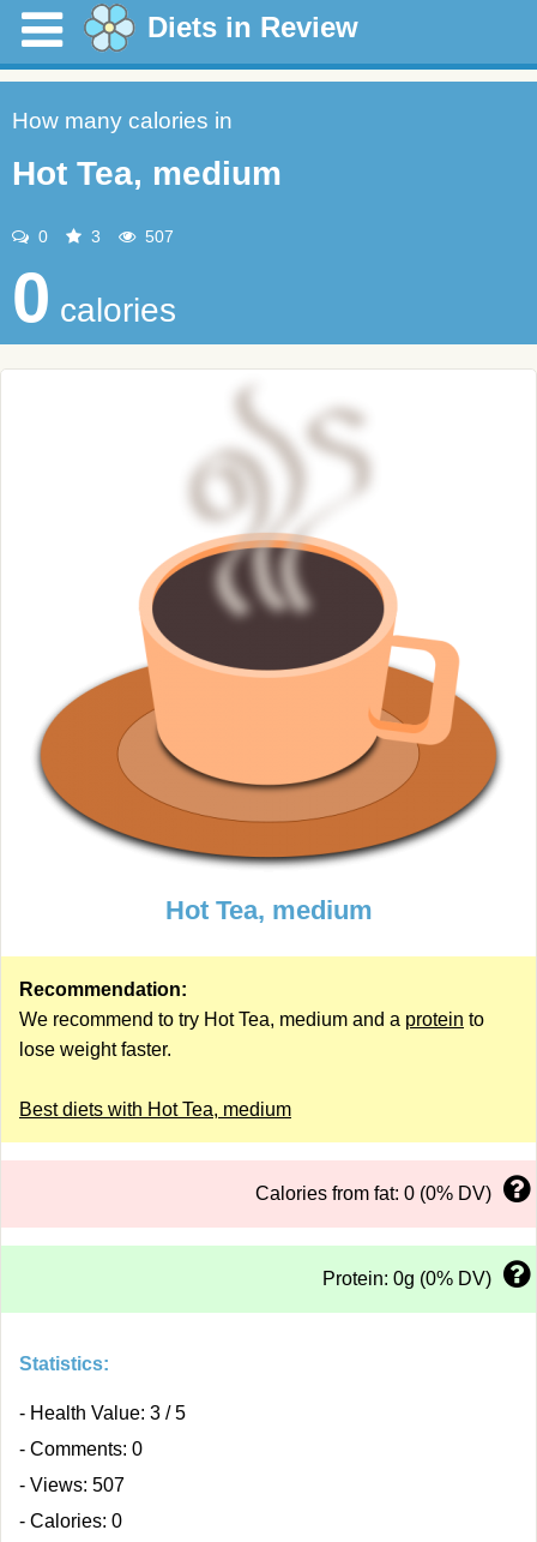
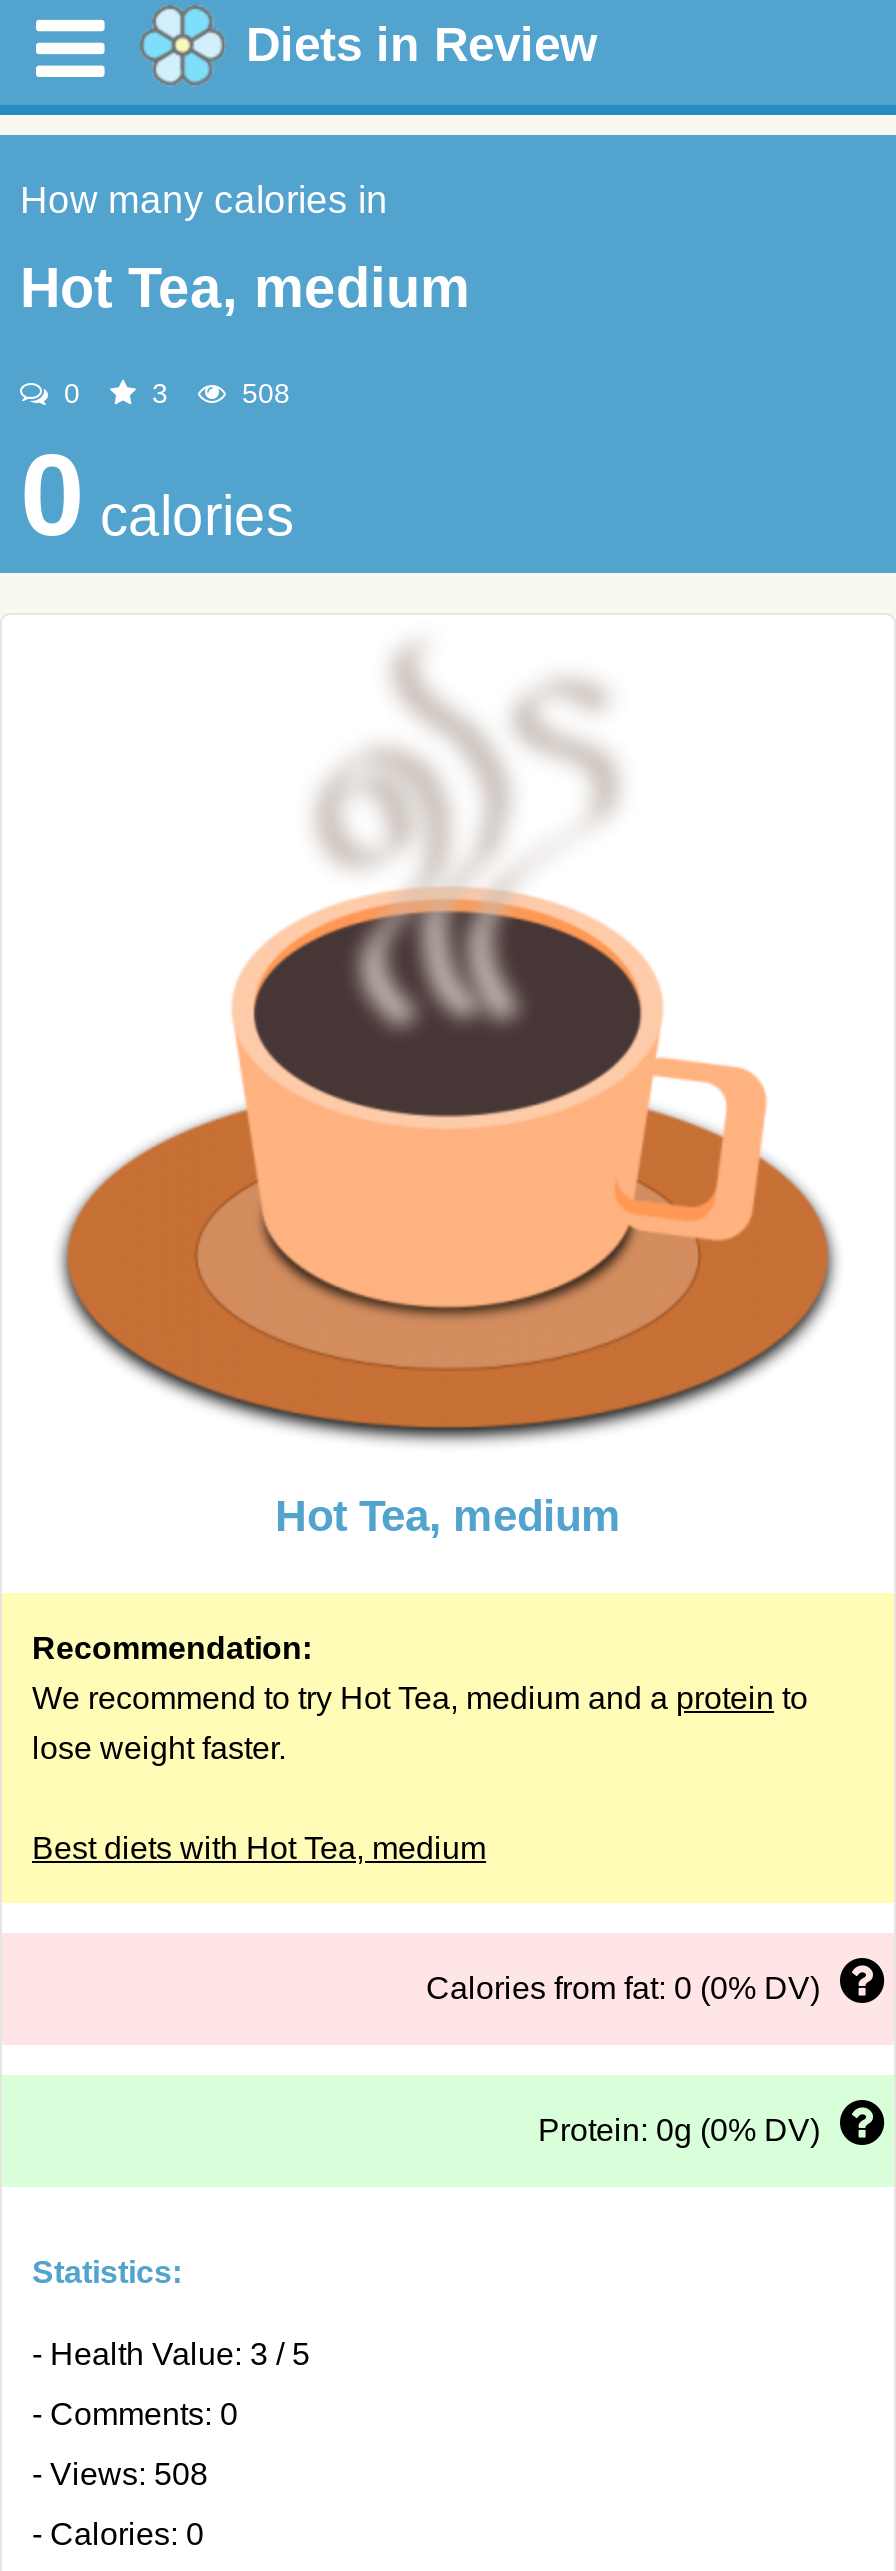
- 507
+ 508

- - Views: 507
+ - Views: 508
